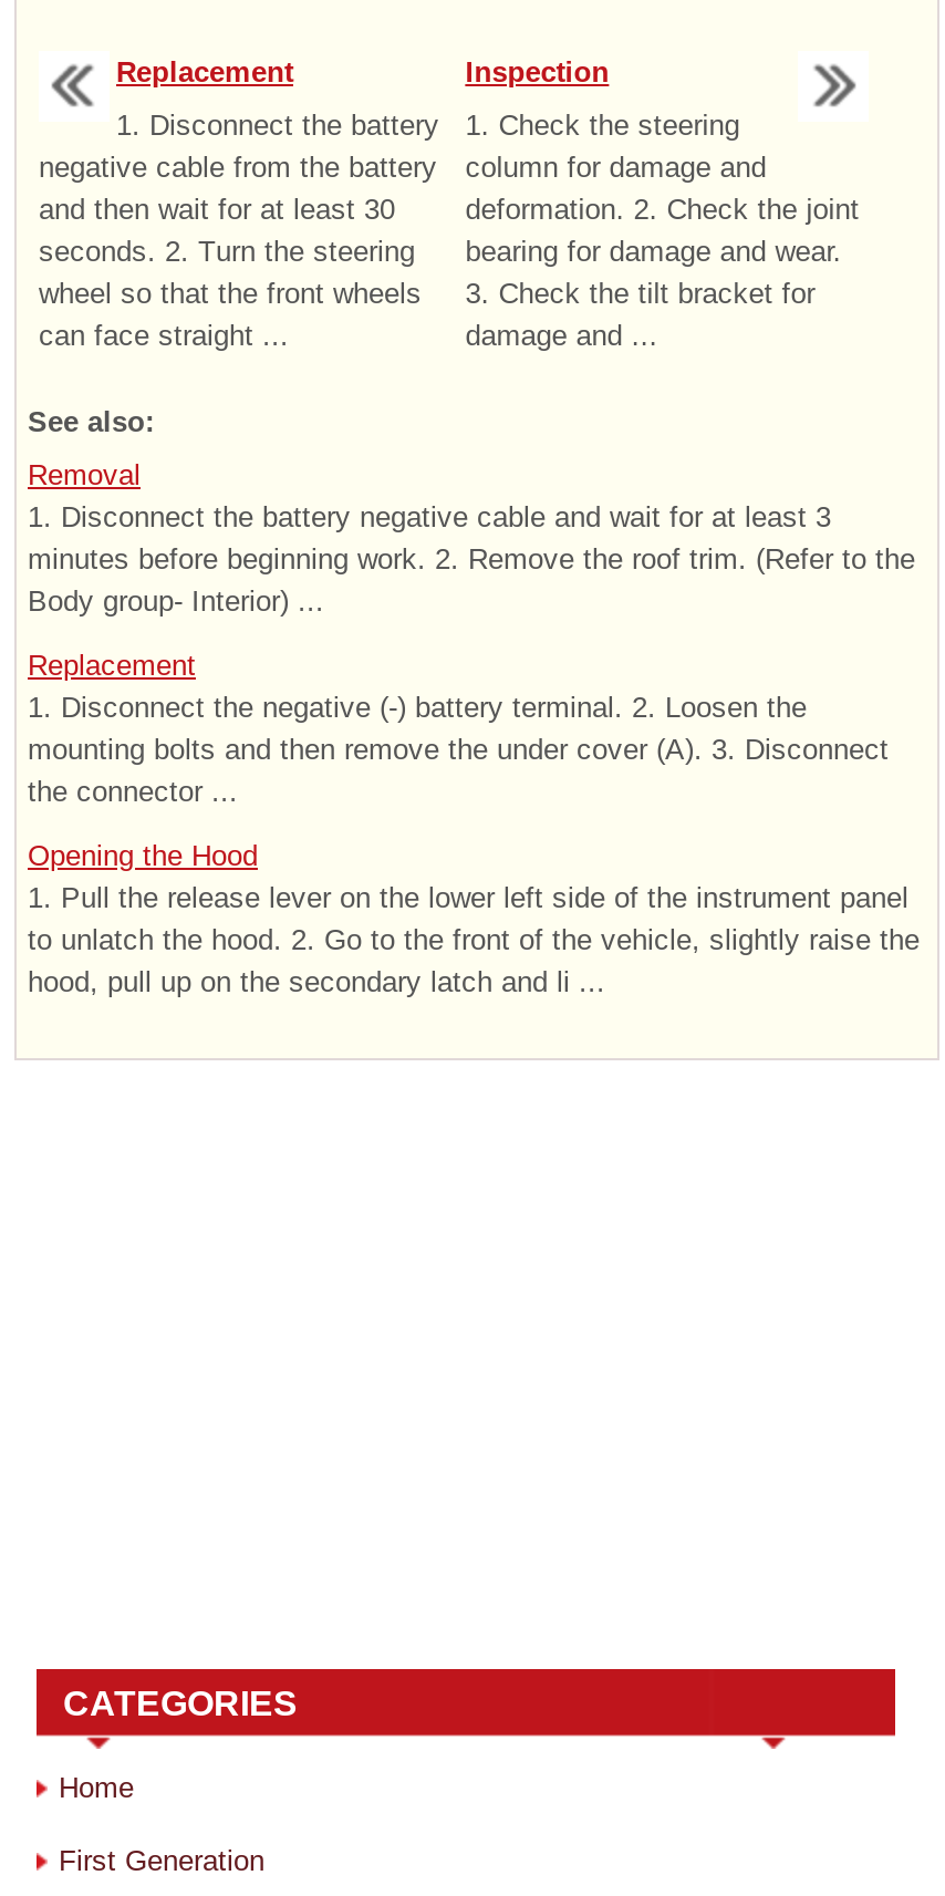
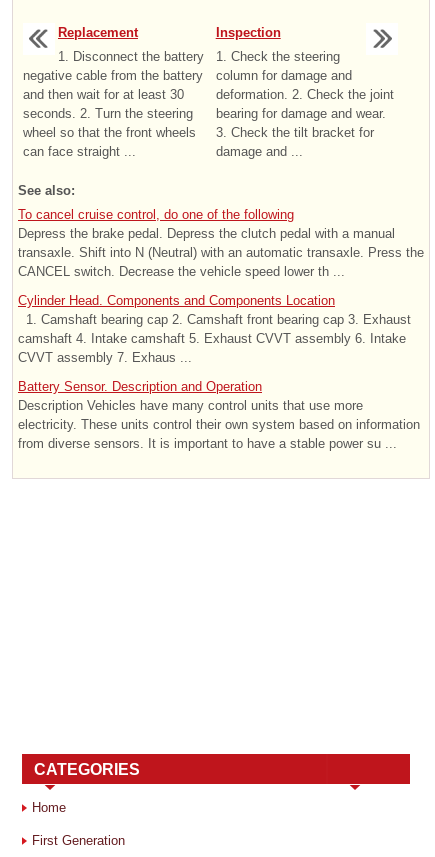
- Removal
- 1. Disconnect the battery negative cable and wait for at least 3
- minutes before beginning work. 2. Remove the roof trim. (Refer to the
- Body group- Interior) ...
+ To cancel cruise control, do one of the following
+ Depress the brake pedal. Depress the clutch pedal with a manual
+ transaxle. Shift into N (Neutral) with an automatic transaxle. Press the
+ CANCEL switch. Decrease the vehicle speed lower th ...

- Replacement
- 1. Disconnect the negative (-) battery terminal. 2. Loosen the
- mounting bolts and then remove the under cover (A). 3. Disconnect
- the connector ...
+ Cylinder Head. Components and Components Location
+ 1. Camshaft bearing cap 2. Camshaft front bearing cap 3. Exhaust
+ camshaft 4. Intake camshaft 5. Exhaust CVVT assembly 6. Intake
+ CVVT assembly 7. Exhaus ...

- Opening the Hood
- 1. Pull the release lever on the lower left side of the instrument panel
- to unlatch the hood. 2. Go to the front of the vehicle, slightly raise the
- hood, pull up on the secondary latch and li ...
+ Battery Sensor. Description and Operation
+ Description Vehicles have many control units that use more
+ electricity. These units control their own system based on information
+ from diverse sensors. It is important to have a stable power su ...
